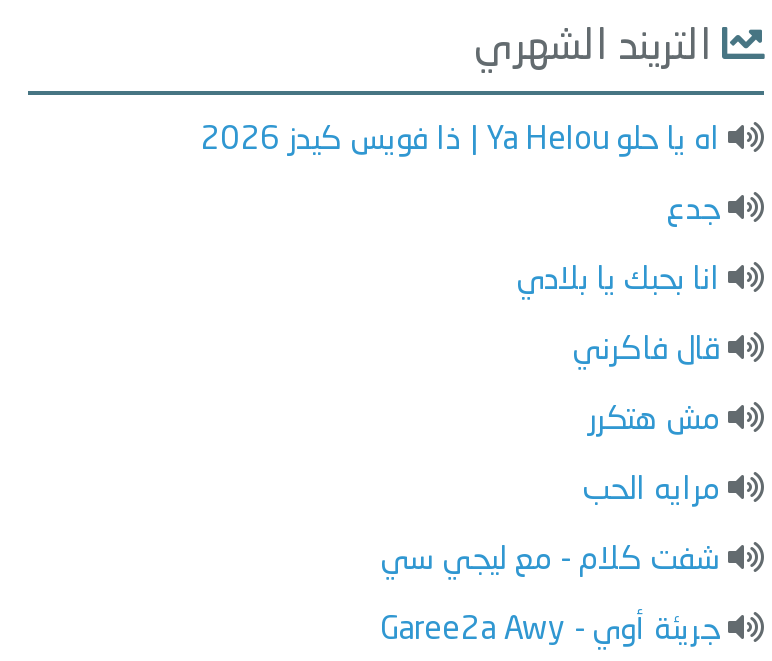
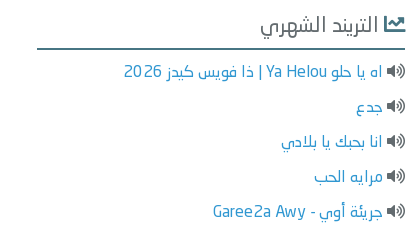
- قال فاكرني
- مش هتكرر

- شفت كلام - مع ليجي سي
